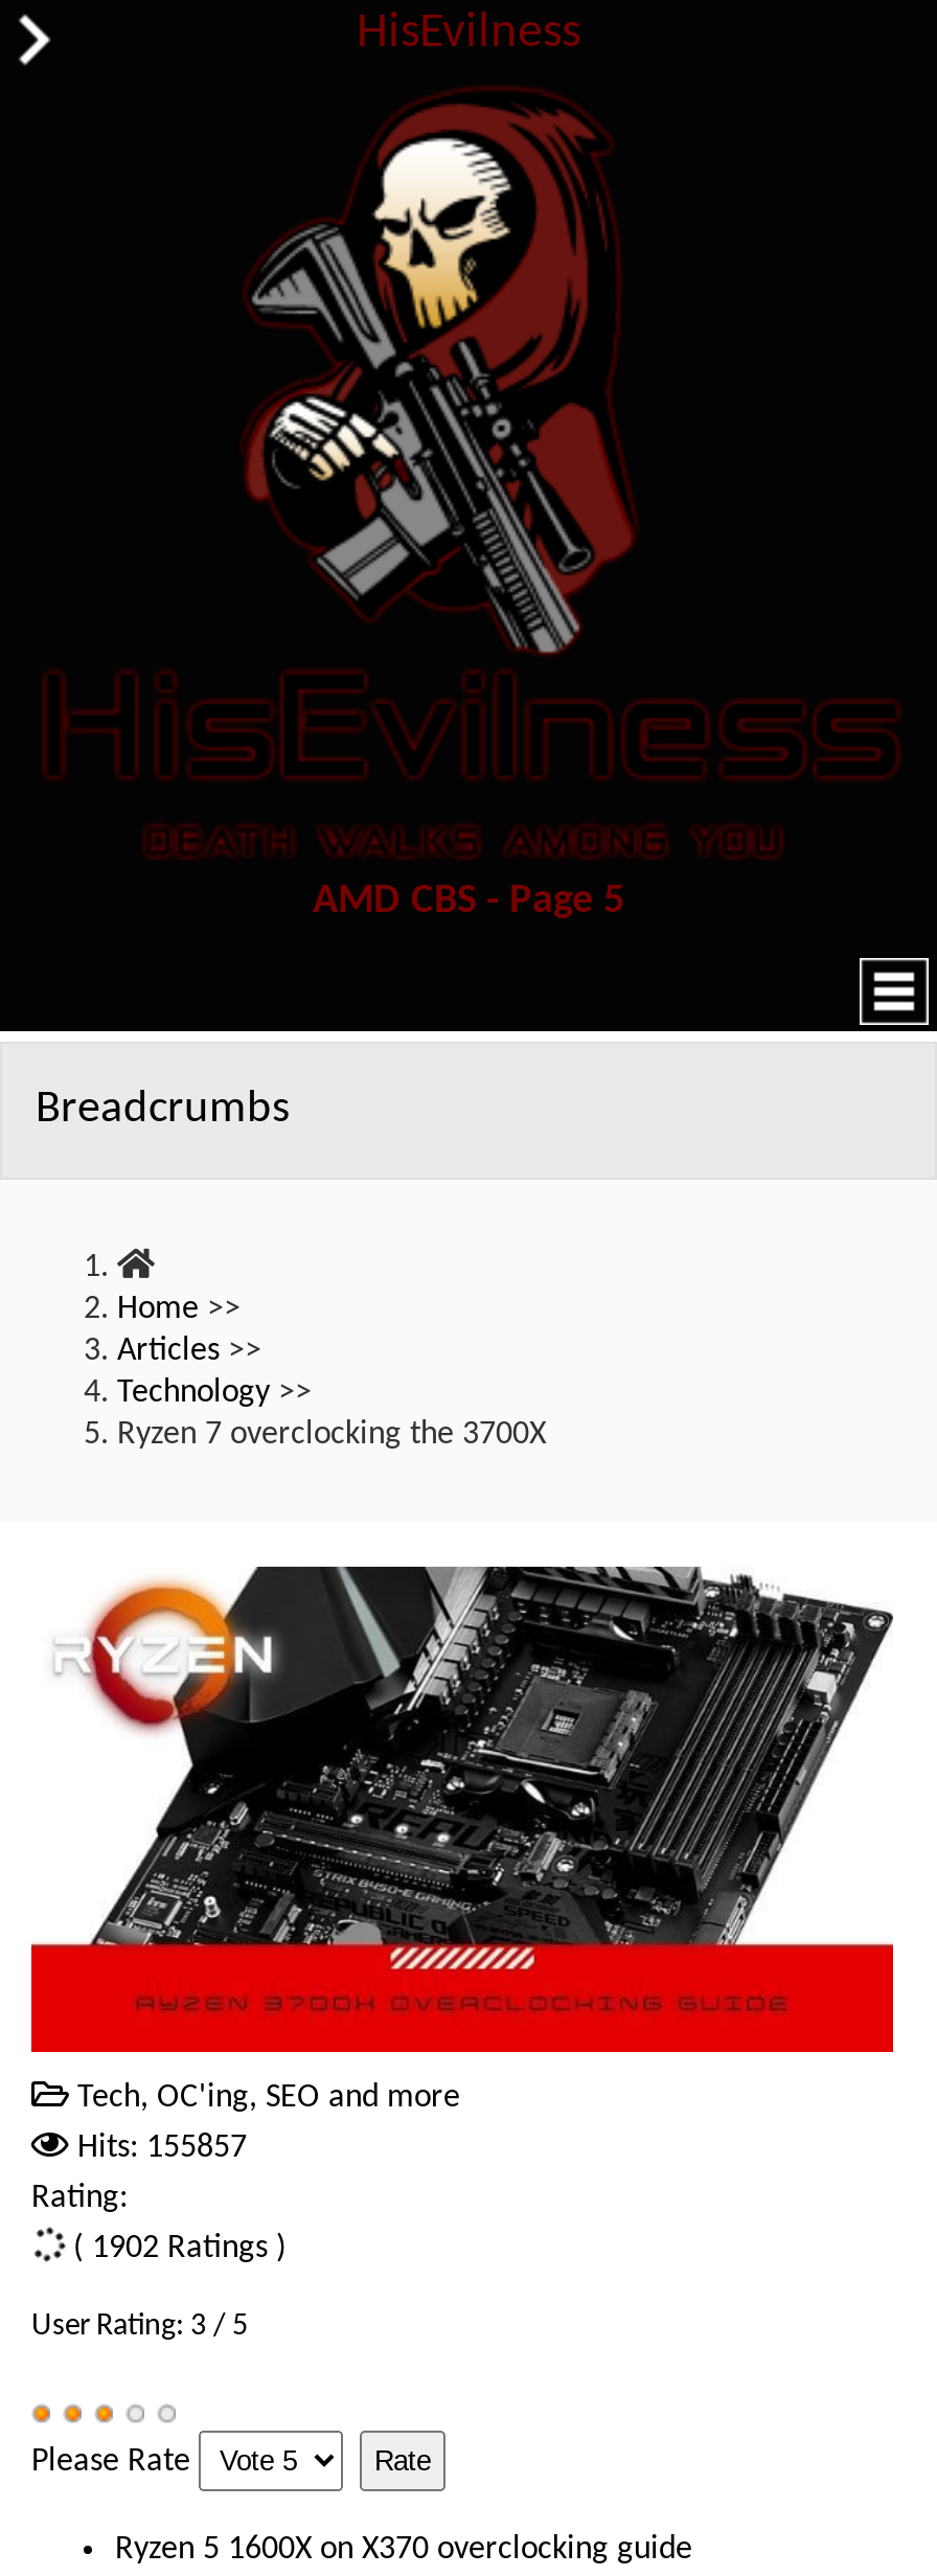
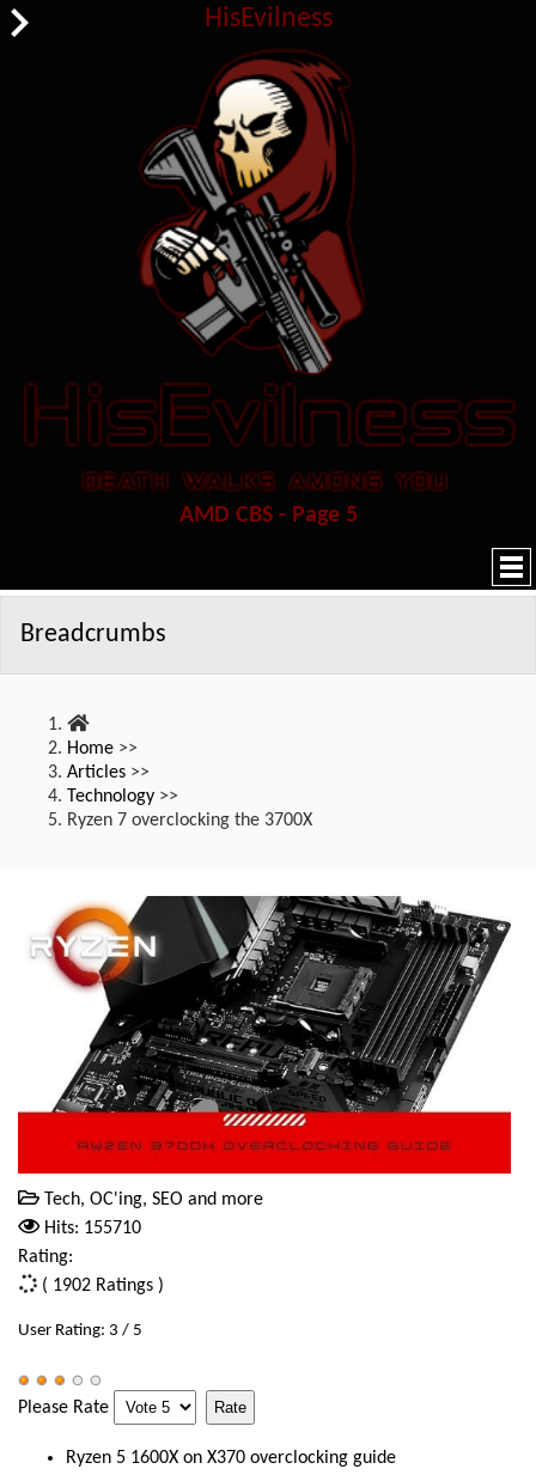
- Hits: 155857
+ Hits: 155710
